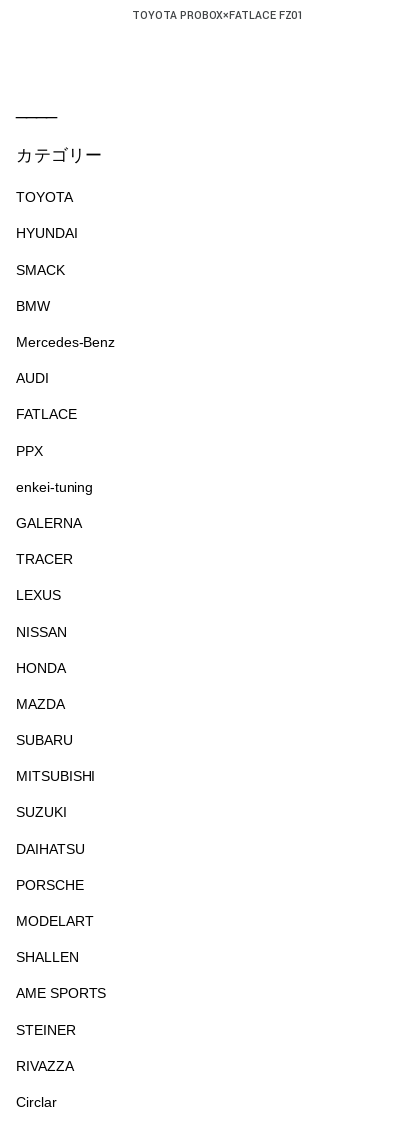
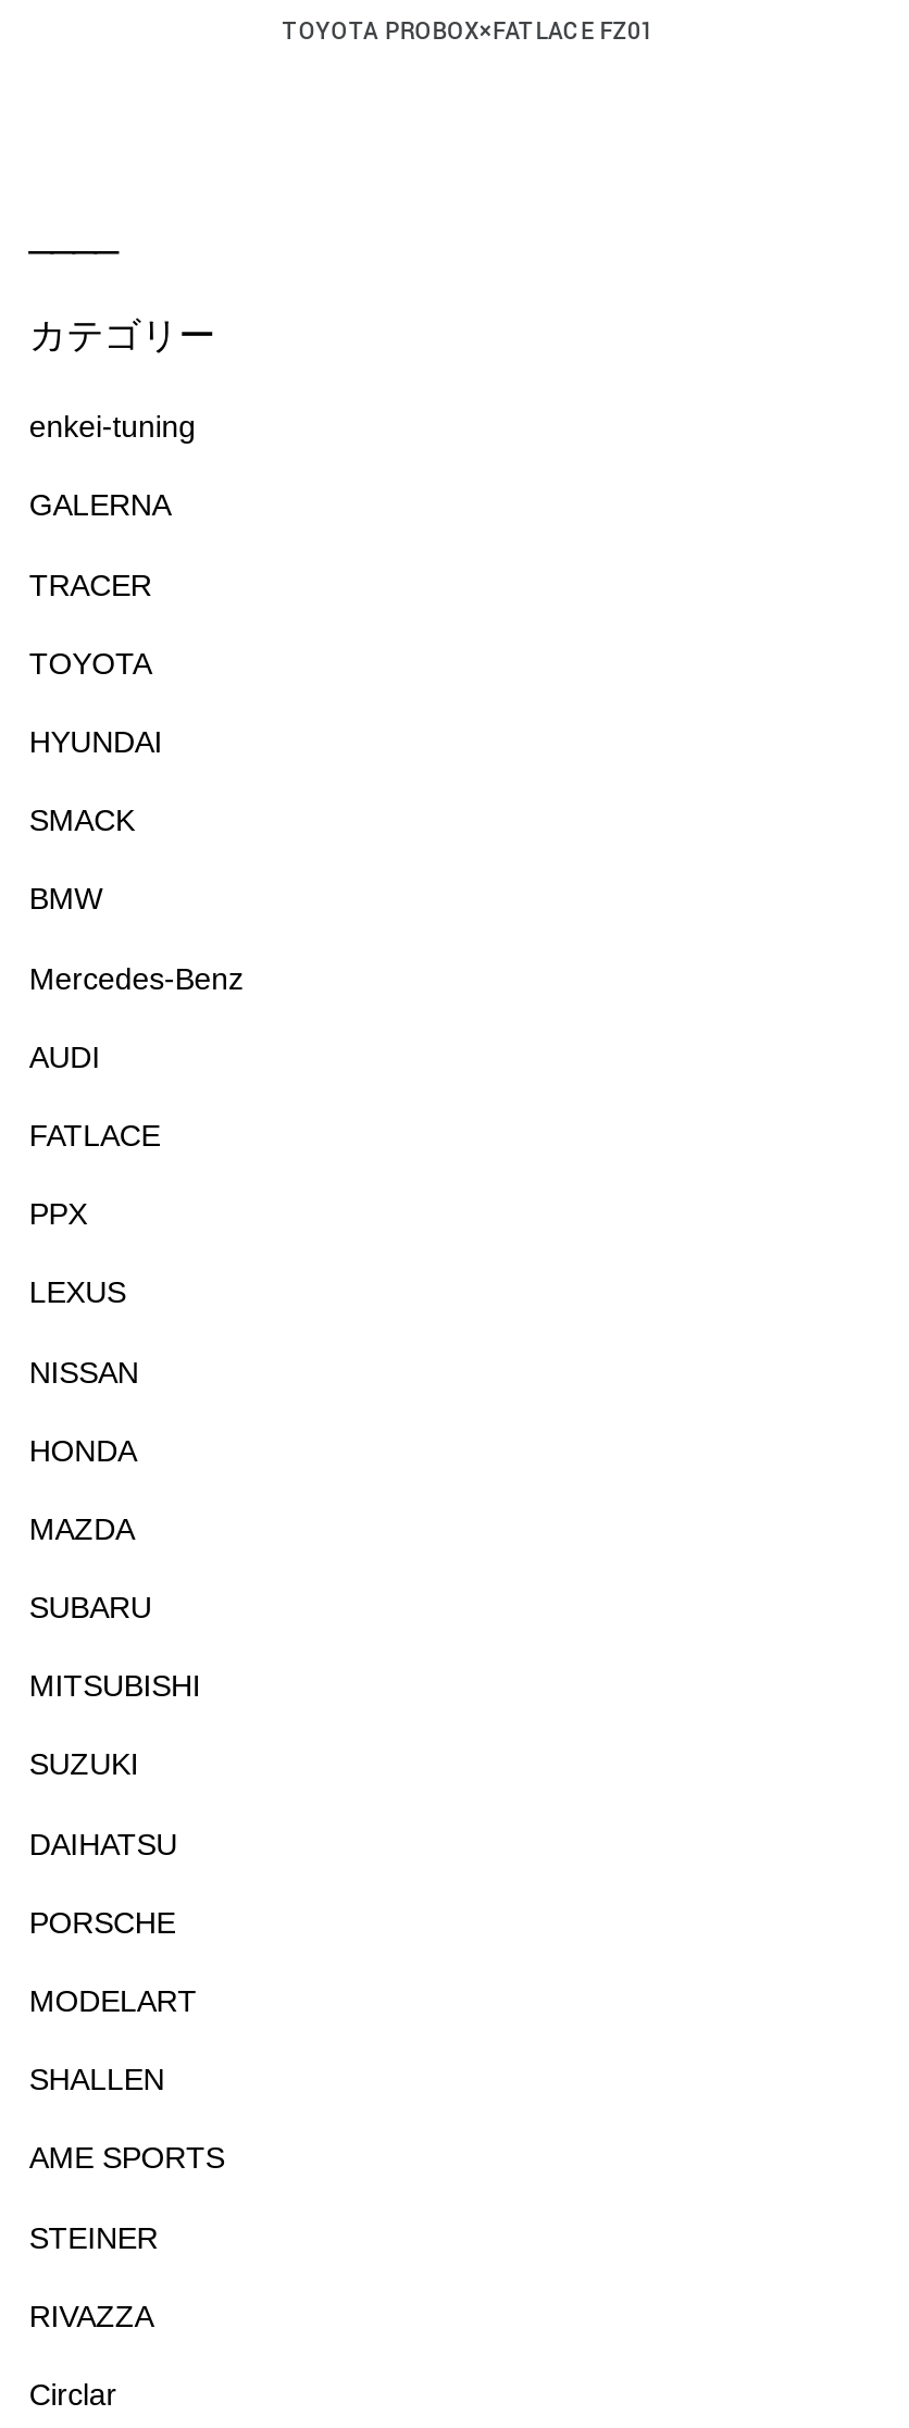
moved down: TOYOTA | HYUNDAI | SMACK | BMW | Mercedes-Benz | AUDI | FATLACE | PPX

moved up: enkei-tuning | GALERNA | TRACER
